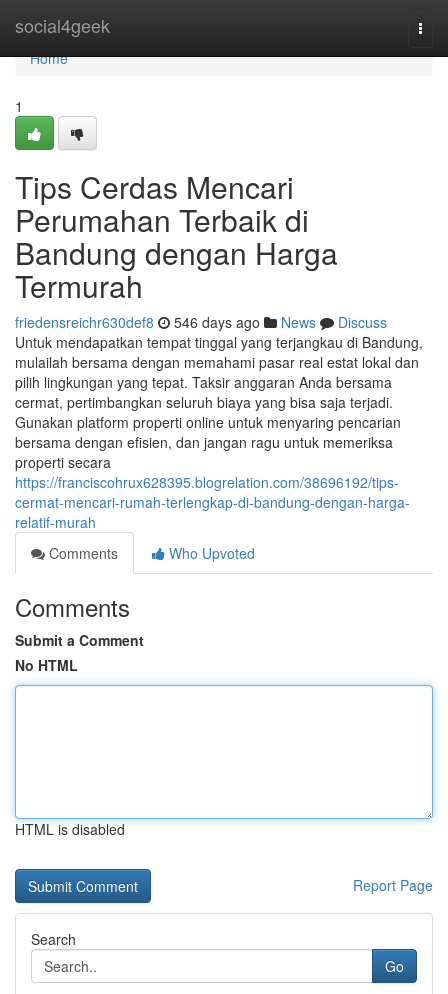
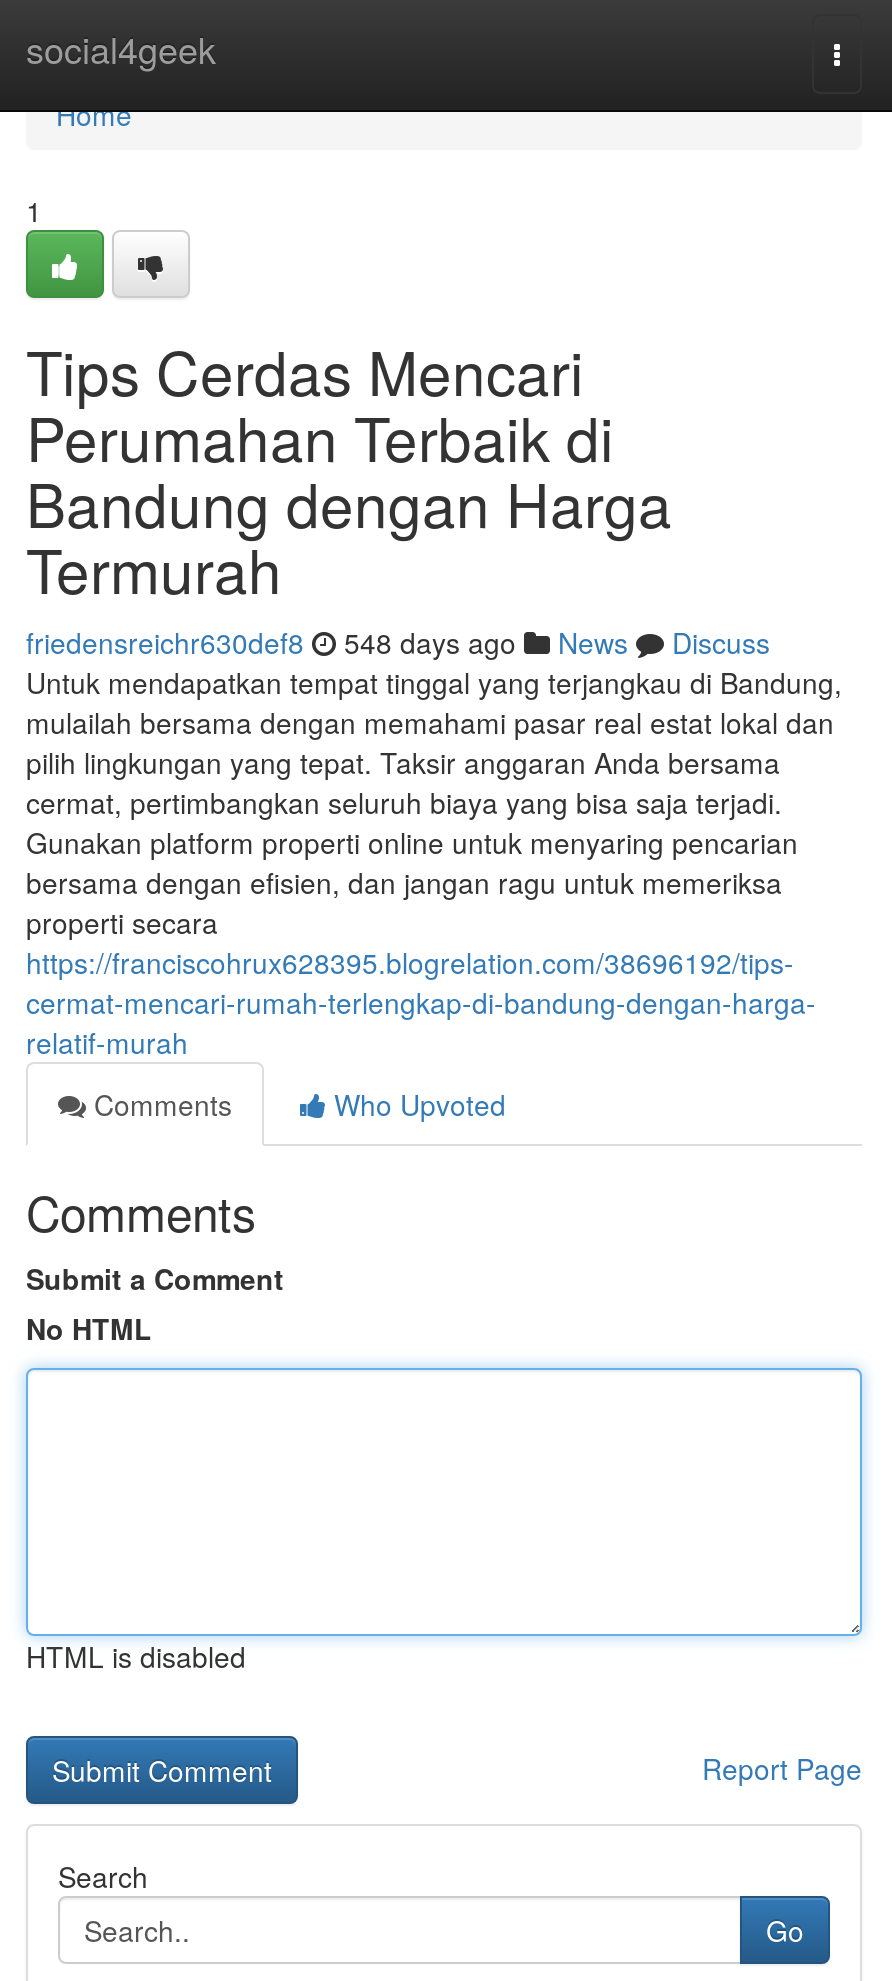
- friedensreichr630def8 546 days ago News Discuss
+ friedensreichr630def8 548 days ago News Discuss
